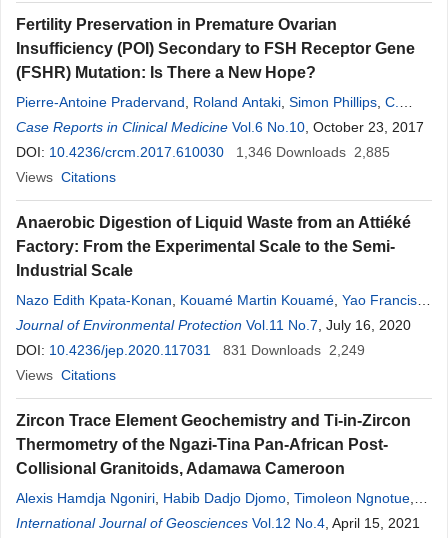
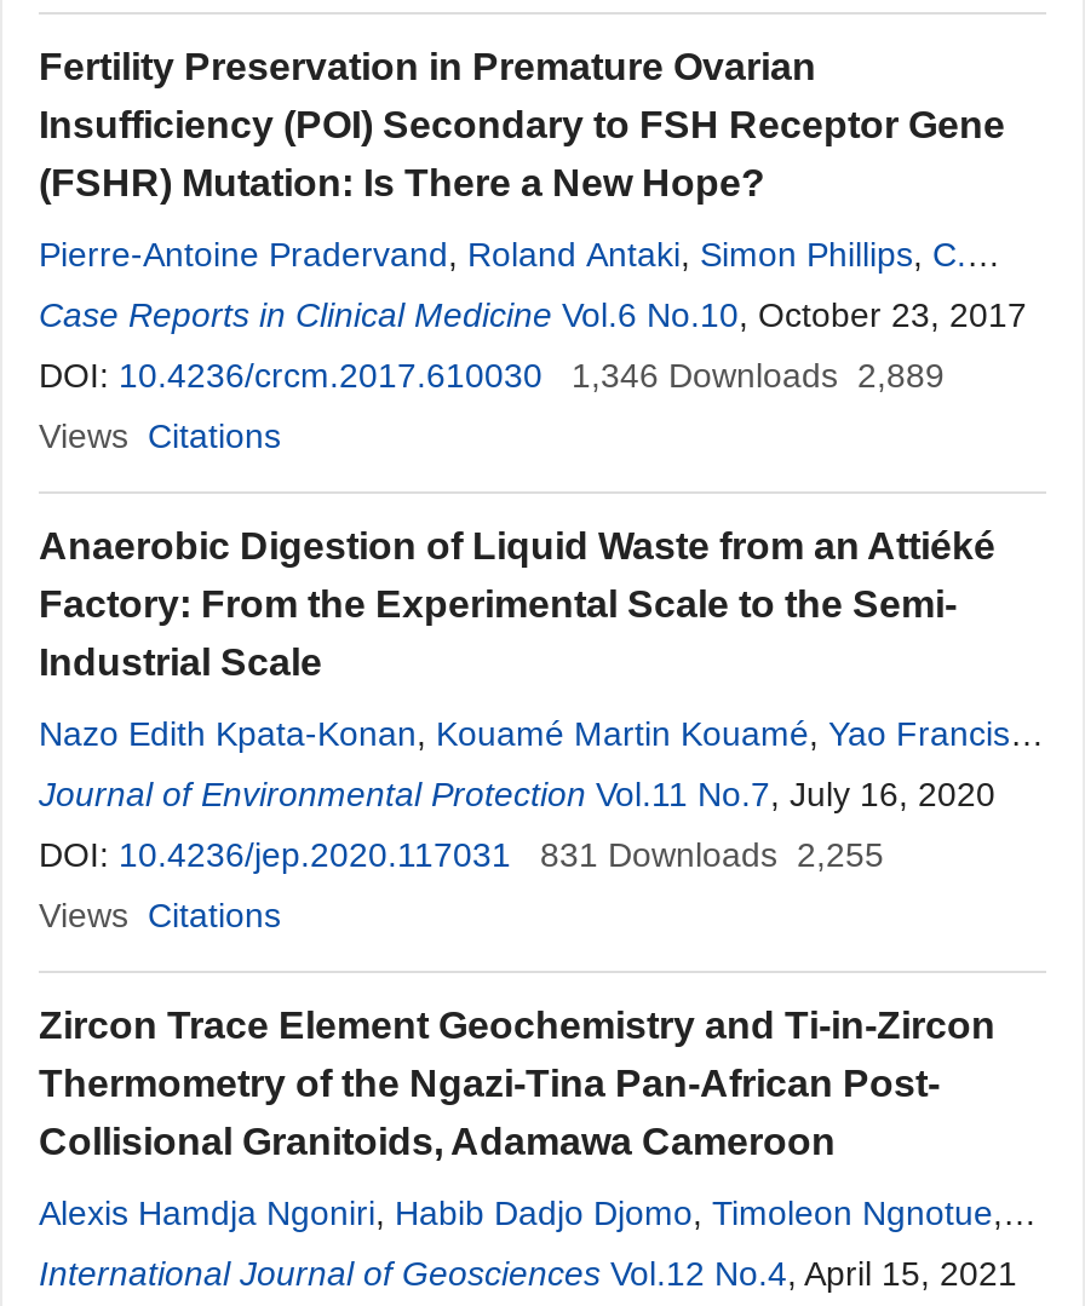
- 1,346 Downloads 2,885
+ 1,346 Downloads 2,889

- 831 Downloads 2,249
+ 831 Downloads 2,255
